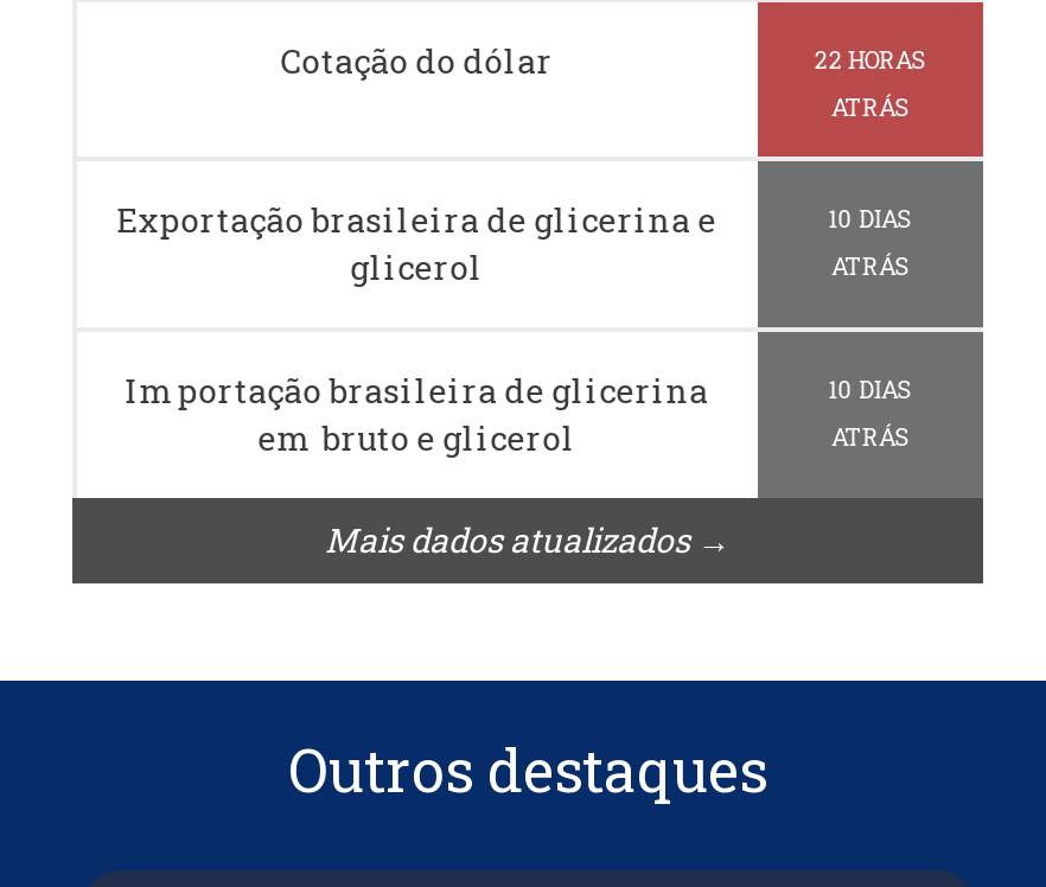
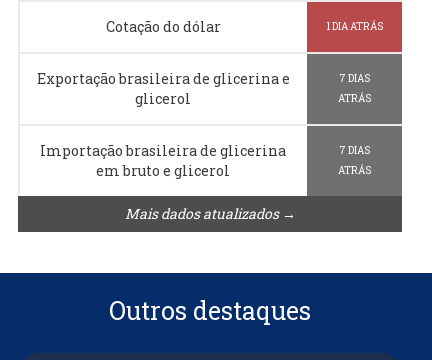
- 22 HORAS
- ATRÁS
+ 1 DIA ATRÁS

- 10 DIAS
+ 7 DIAS

- 10 DIAS
+ 7 DIAS
